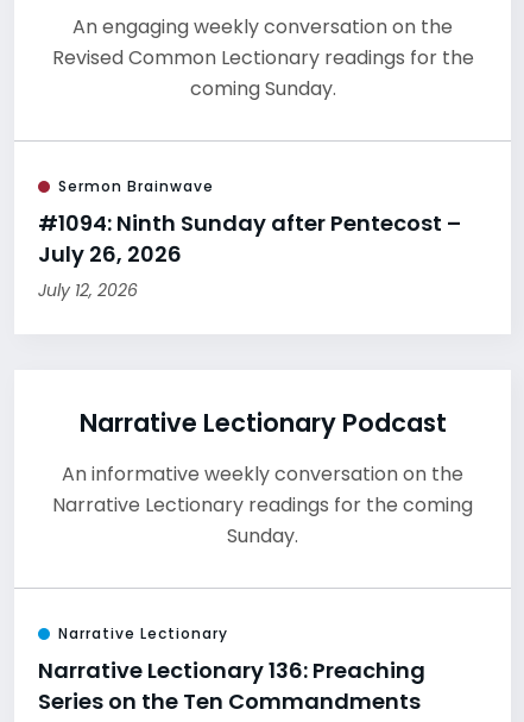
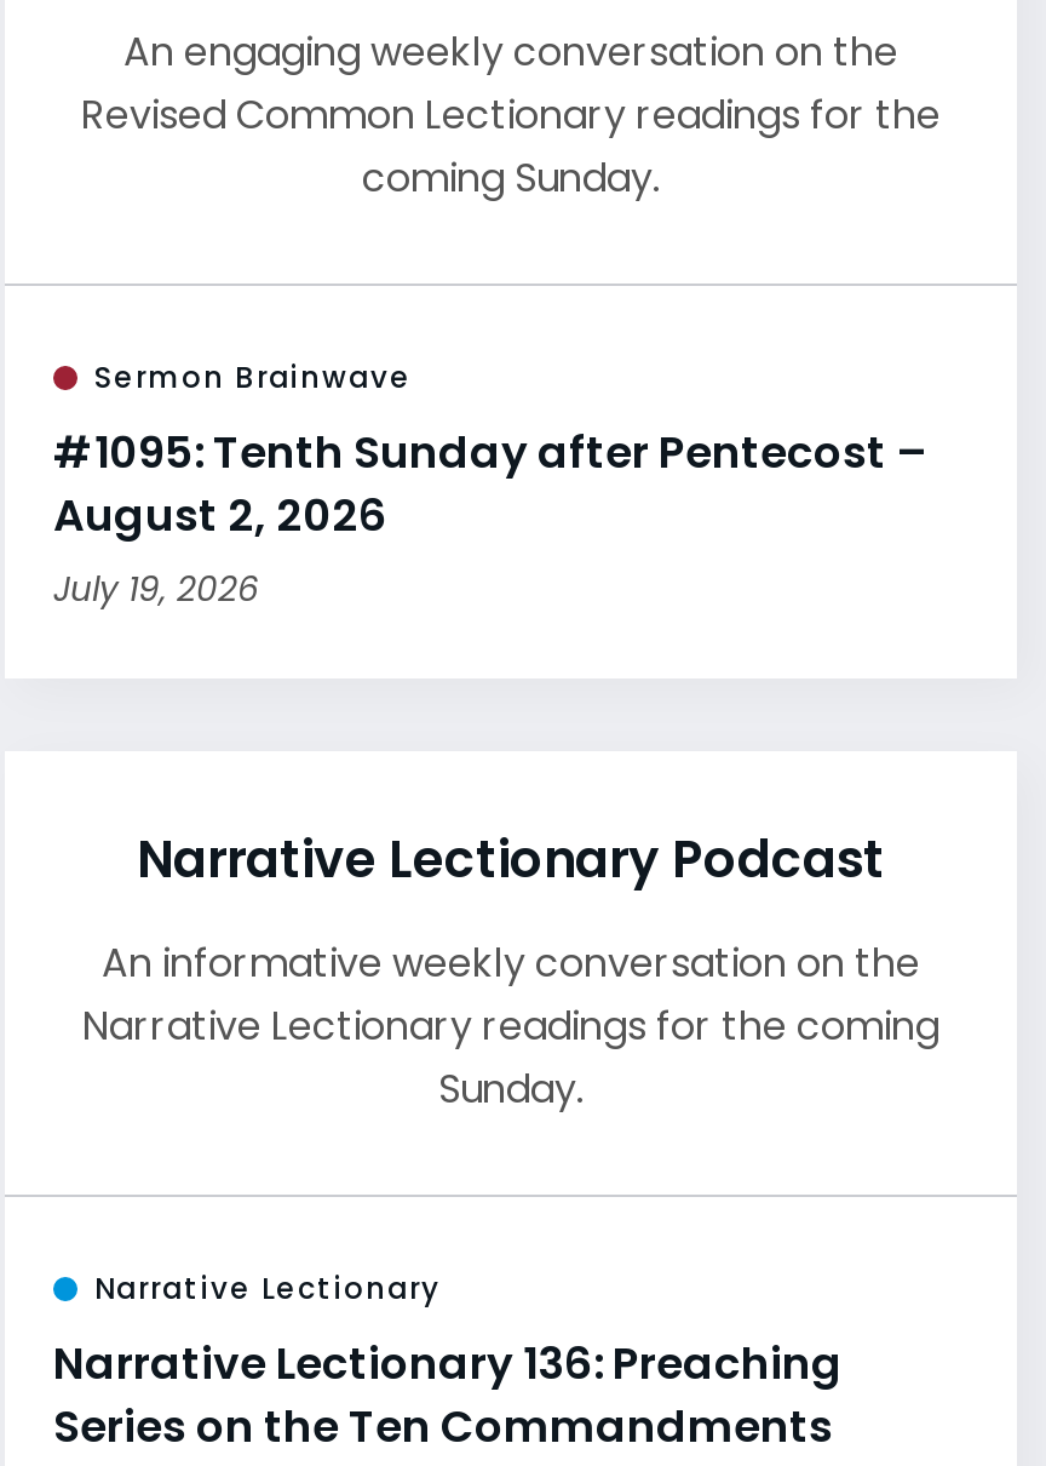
- #1094: Ninth Sunday after Pentecost –
- July 26, 2026
- July 12, 2026
+ #1095: Tenth Sunday after Pentecost –
+ August 2, 2026
+ July 19, 2026
